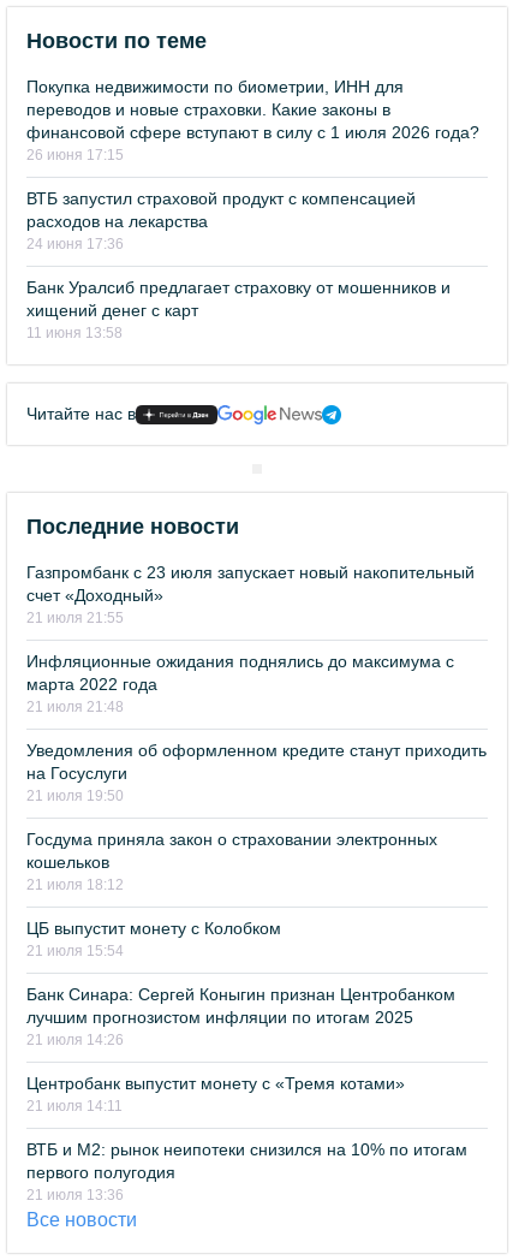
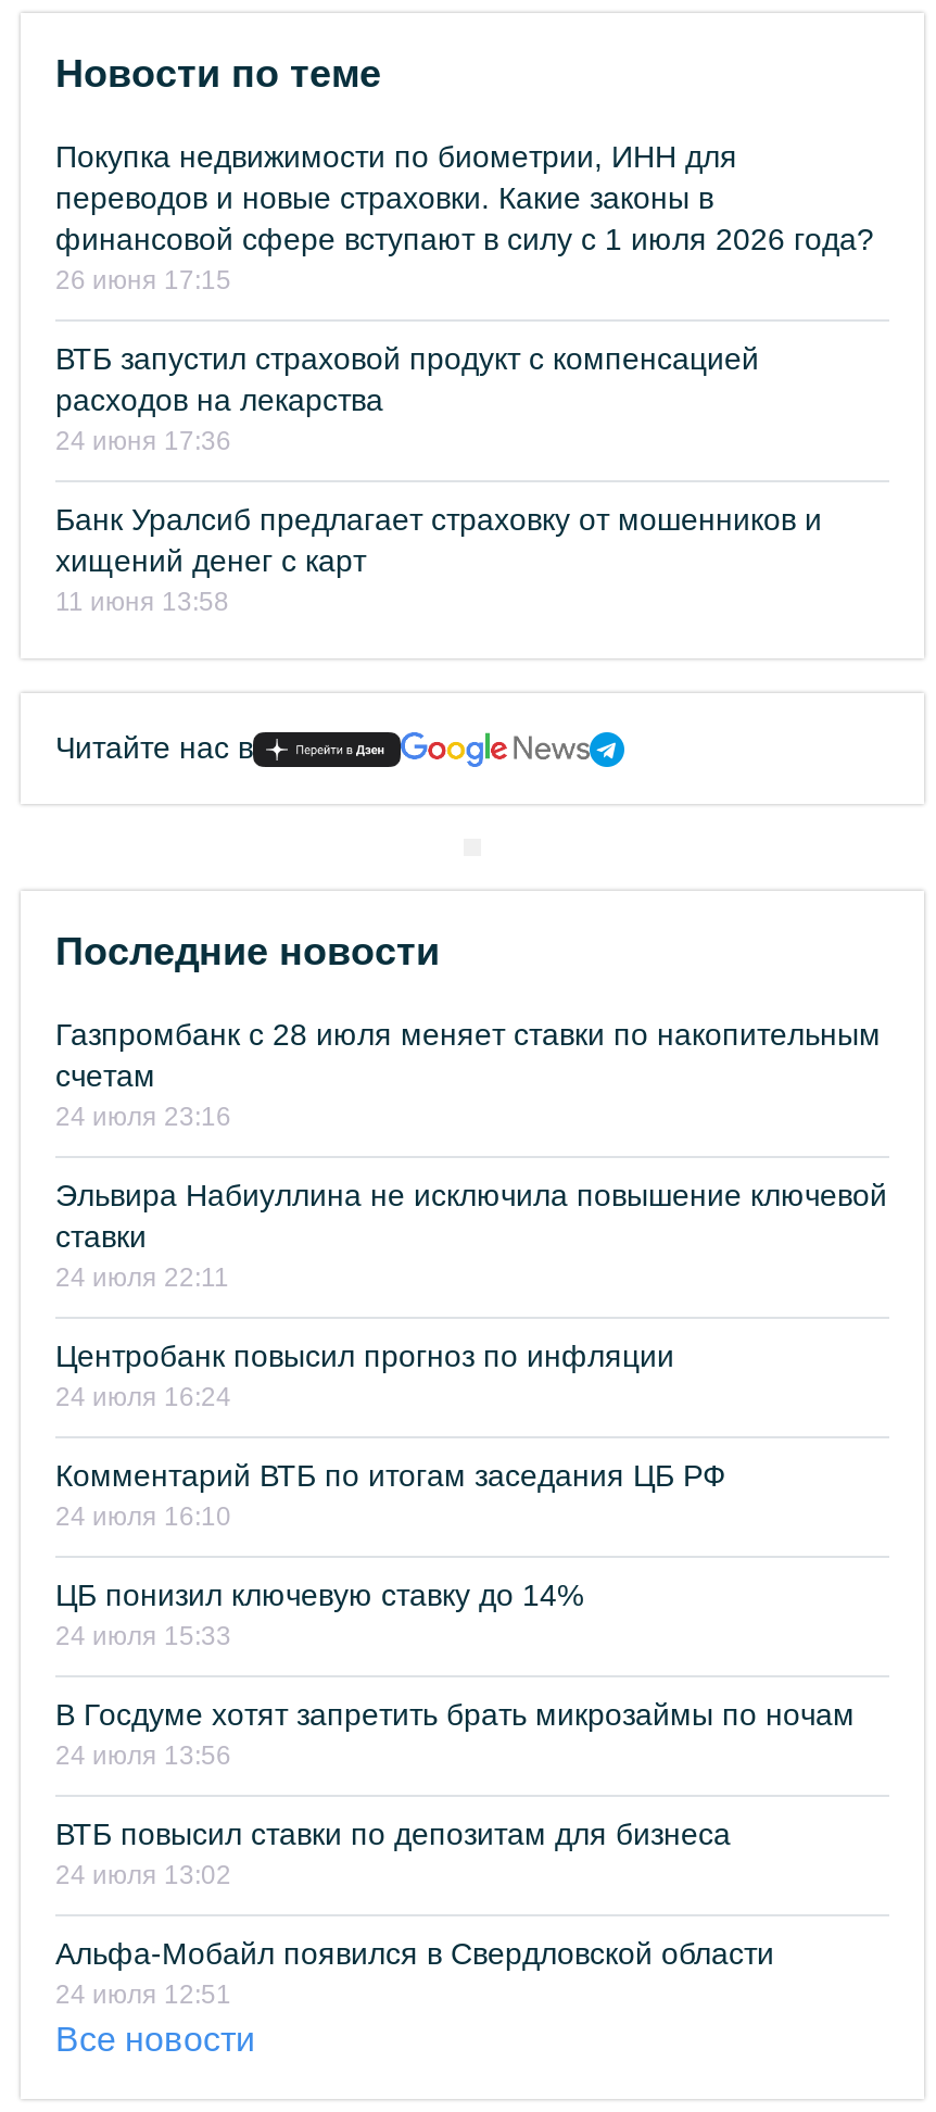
- Газпромбанк с 23 июля запускает новый накопительный
- счет «Доходный»
- 21 июля 21:55
+ Газпромбанк с 28 июля меняет ставки по накопительным
+ счетам
+ 24 июля 23:16

- Инфляционные ожидания поднялись до максимума с
- марта 2022 года
- 21 июля 21:48
+ Эльвира Набиуллина не исключила повышение ключевой
+ ставки
+ 24 июля 22:11

- Уведомления об оформленном кредите станут приходить
- на Госуслуги
- 21 июля 19:50
+ Центробанк повысил прогноз по инфляции
+ 24 июля 16:24

- Госдума приняла закон о страховании электронных
- кошельков
- 21 июля 18:12
+ Комментарий ВТБ по итогам заседания ЦБ РФ
+ 24 июля 16:10

- ЦБ выпустит монету с Колобком
- 21 июля 15:54
+ ЦБ понизил ключевую ставку до 14%
+ 24 июля 15:33

- Банк Синара: Сергей Коныгин признан Центробанком
- лучшим прогнозистом инфляции по итогам 2025
- 21 июля 14:26
+ В Госдуме хотят запретить брать микрозаймы по ночам
+ 24 июля 13:56

- Центробанк выпустит монету с «Тремя котами»
- 21 июля 14:11
+ ВТБ повысил ставки по депозитам для бизнеса
+ 24 июля 13:02

- ВТБ и М2: рынок неипотеки снизился на 10% по итогам
- первого полугодия
- 21 июля 13:36
+ Альфа-Мобайл появился в Свердловской области
+ 24 июля 12:51
